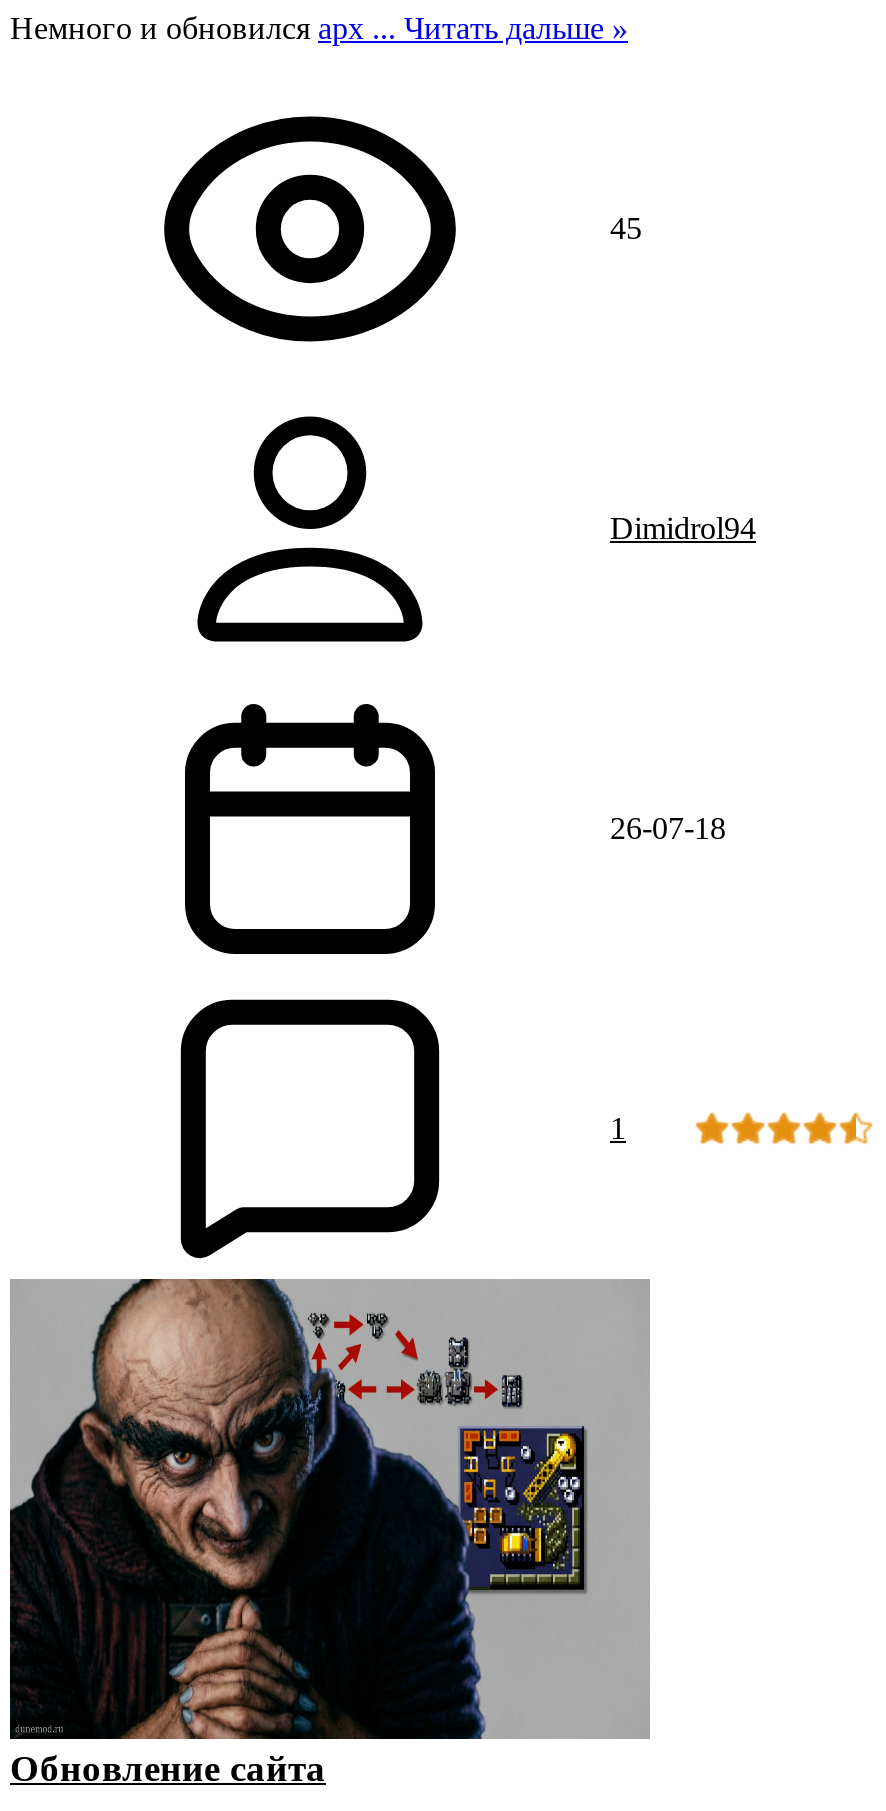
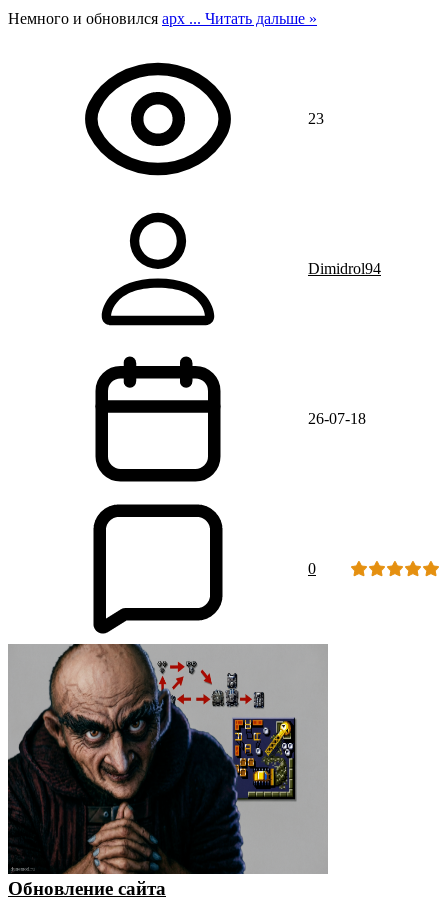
- 45
+ 23

- 1
+ 0
